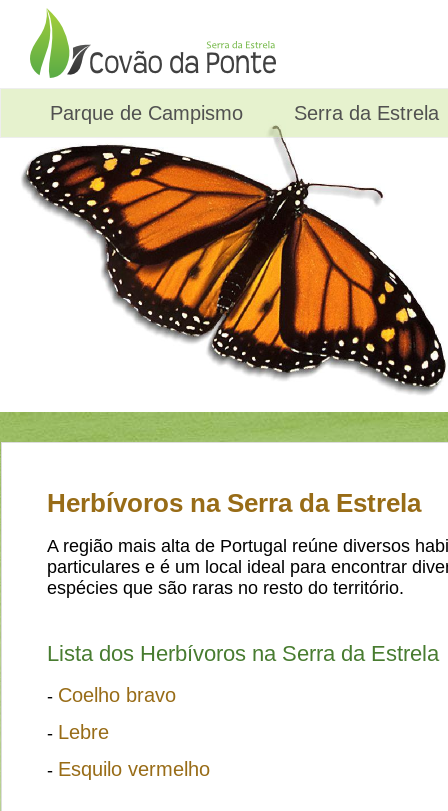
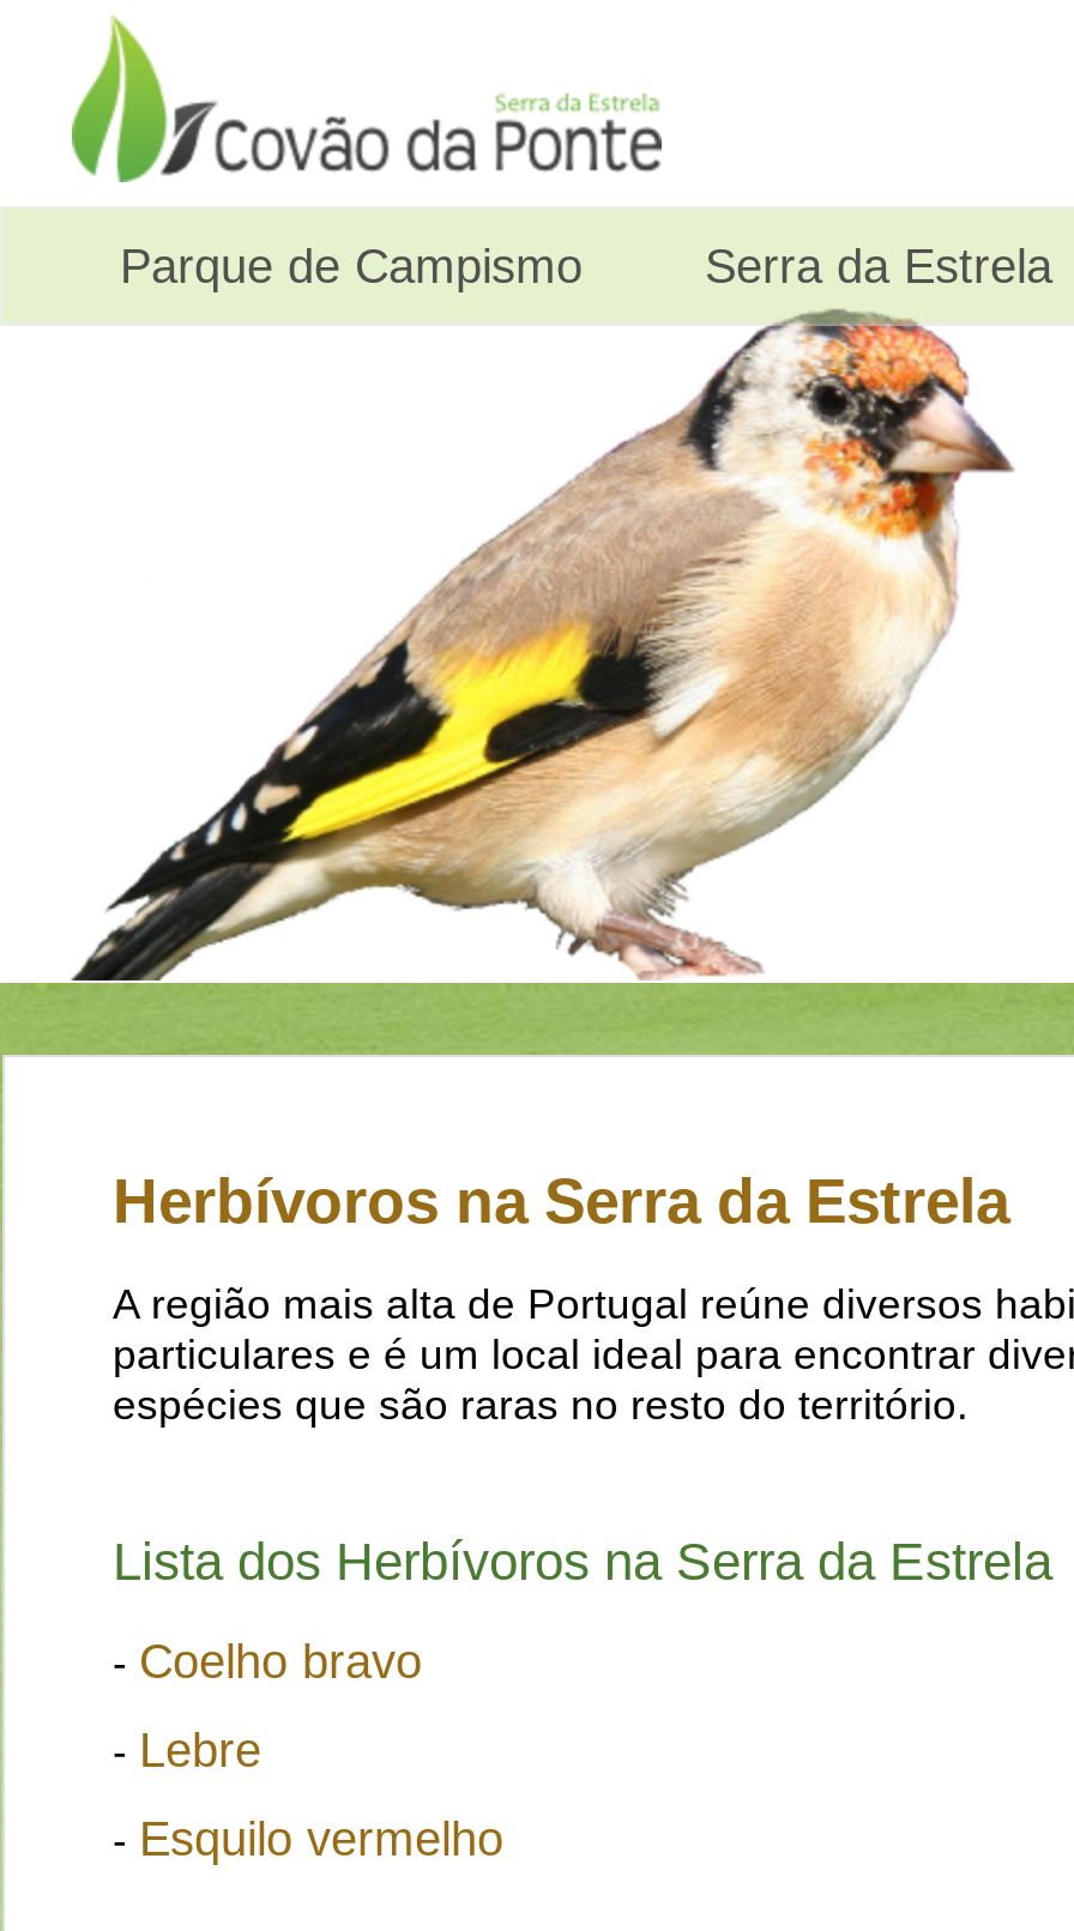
- [image]
+ [image]
